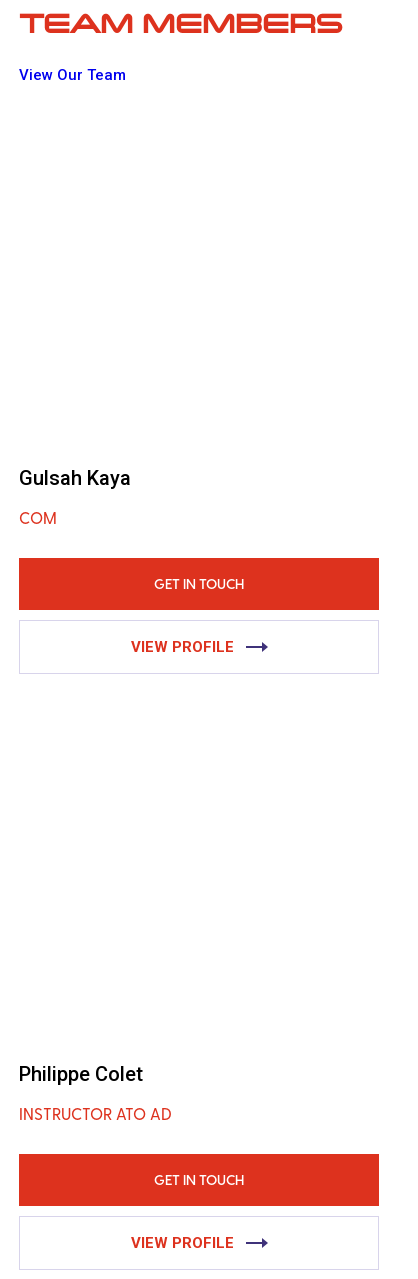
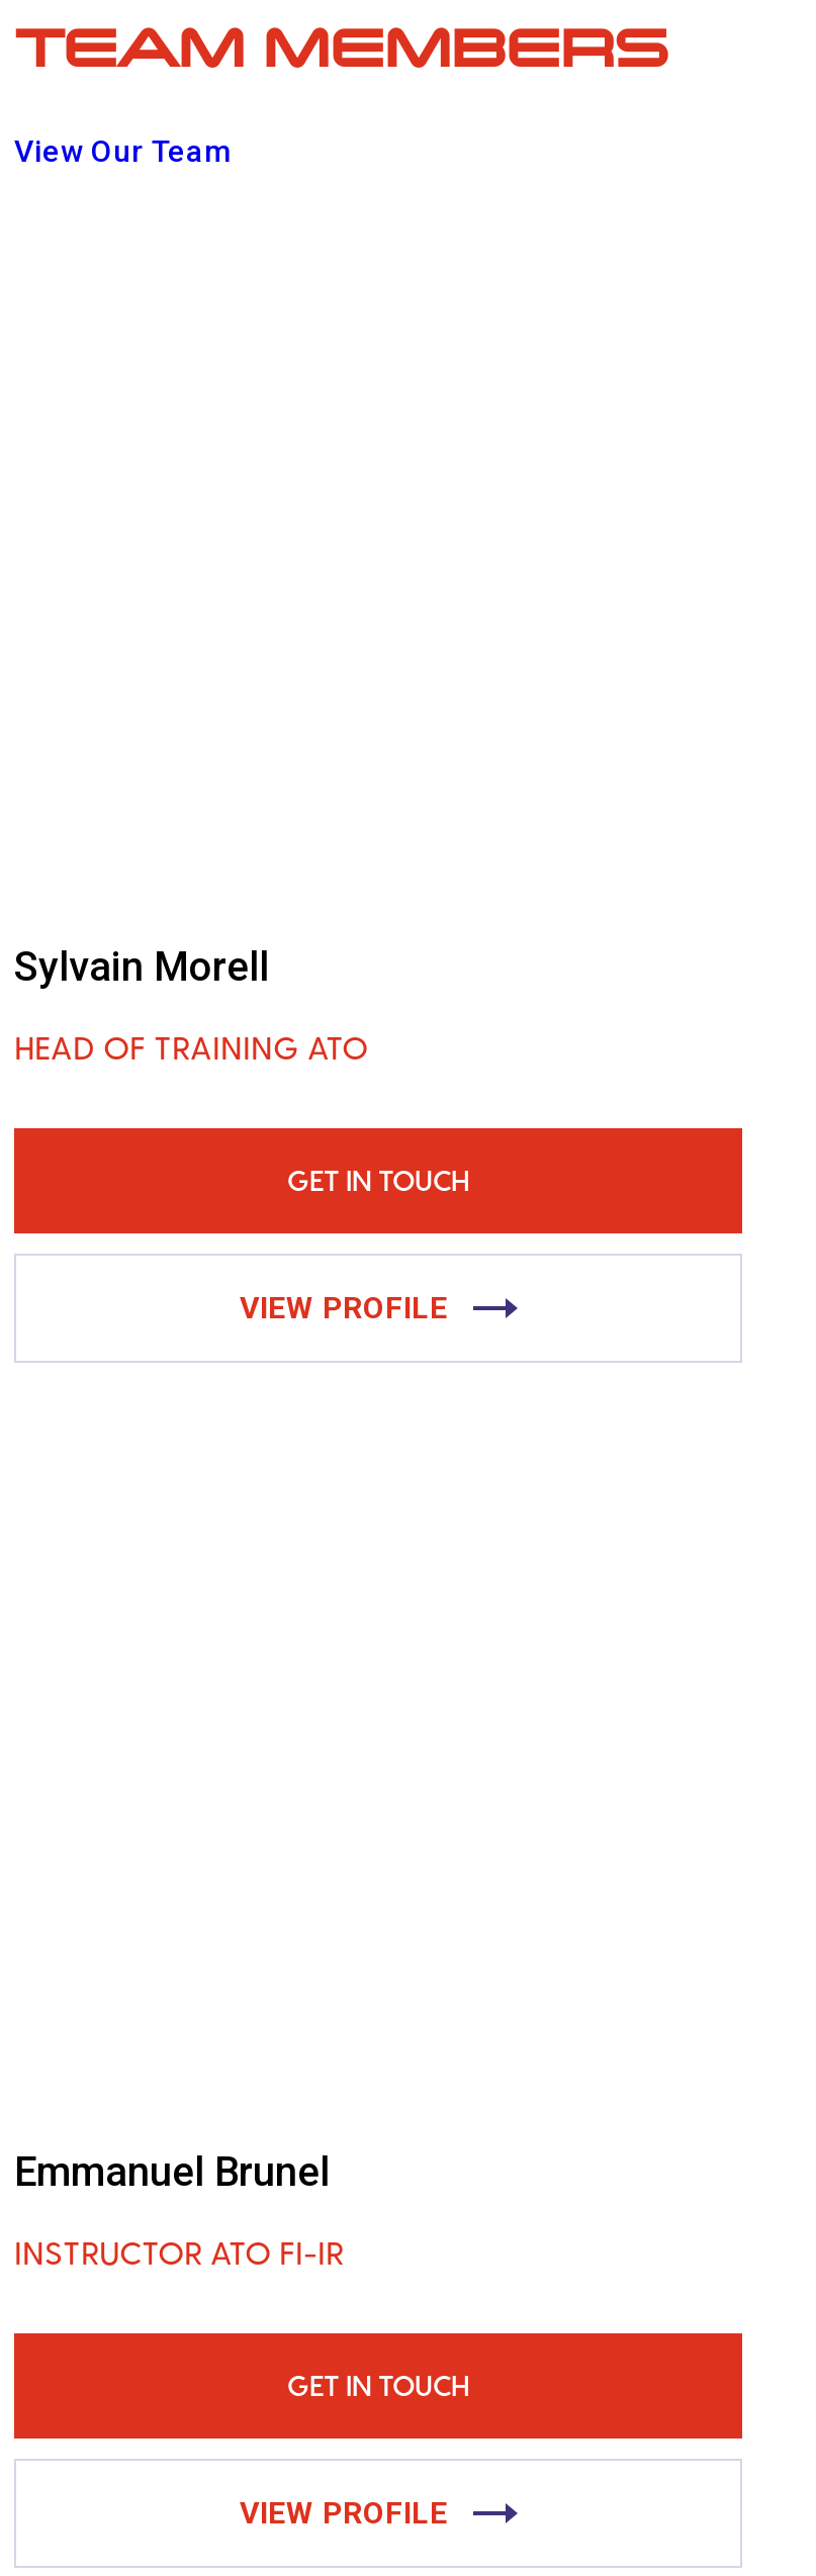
- Gulsah Kaya
+ Sylvain Morell

- COM
+ HEAD OF TRAINING ATO

- Philippe Colet
+ Emmanuel Brunel

- INSTRUCTOR ATO AD
+ INSTRUCTOR ATO FI-IR
